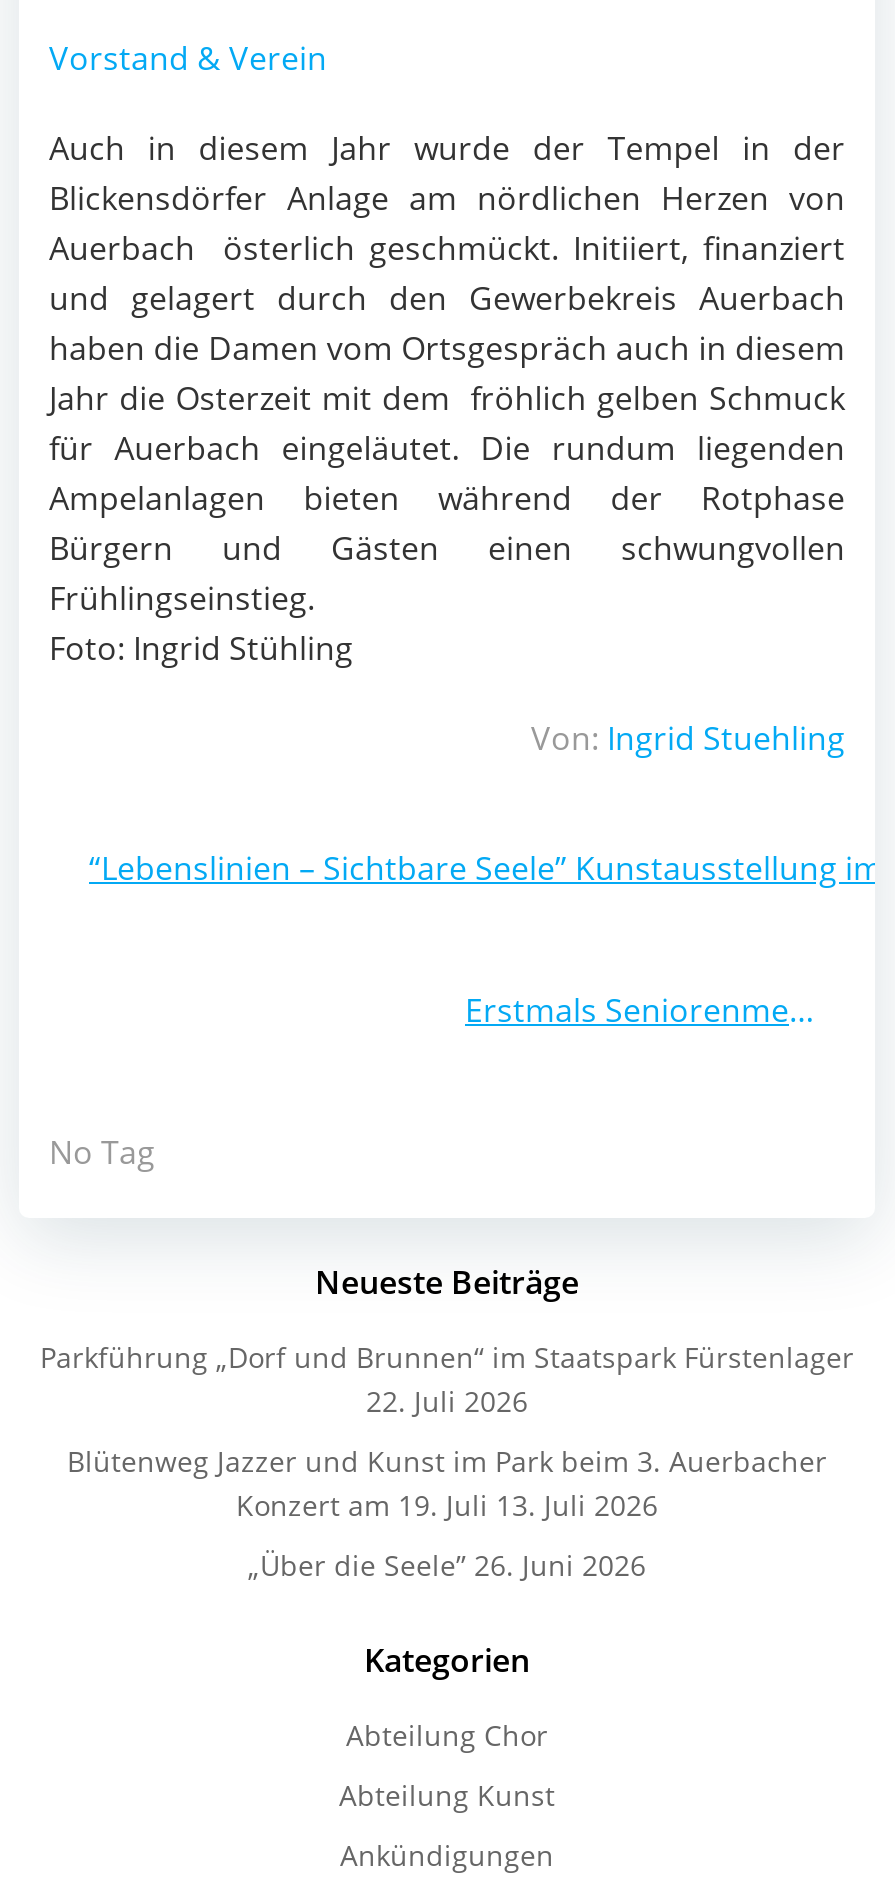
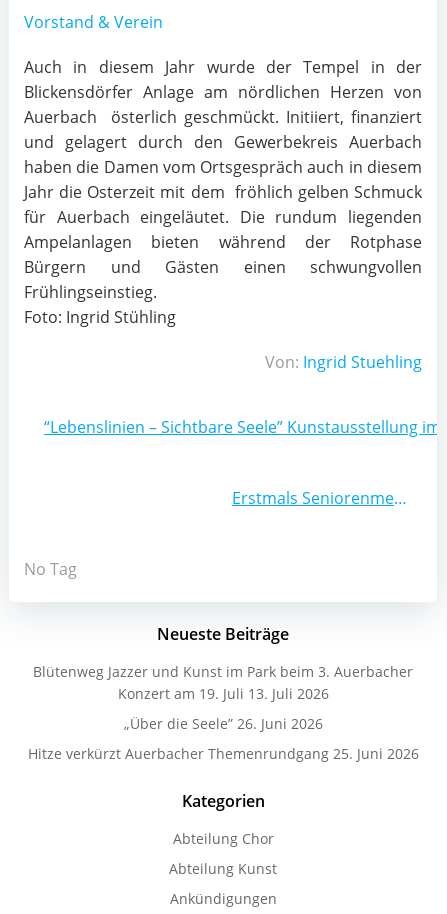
- Parkführung „Dorf und Brunnen“ im Staatspark Fürstenlager
- 22. Juli 2026

moved up: Blütenweg Jazzer und Kunst im Park beim 3. Auerbacher | Konzert am 19. Juli 13. Juli 2026 | „Über die Seele” 26. Juni 2026

+ Hitze verkürzt Auerbacher Themenrundgang 25. Juni 2026
